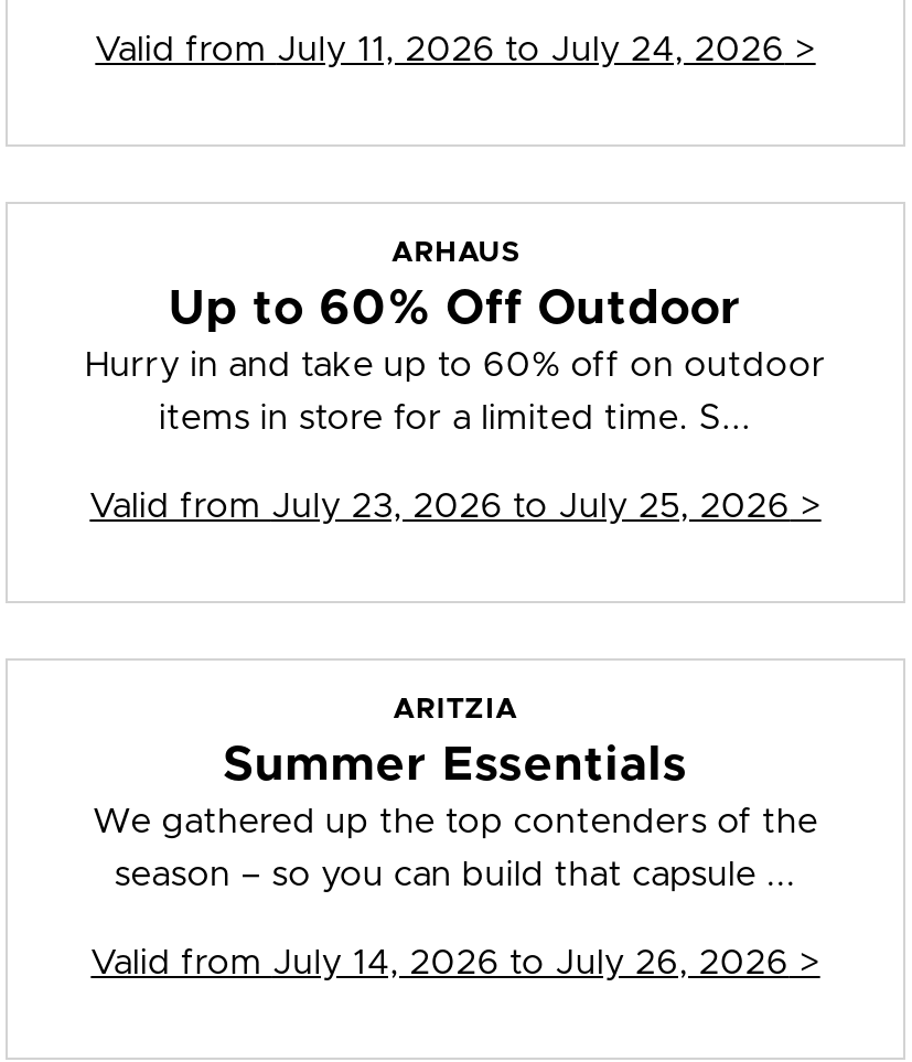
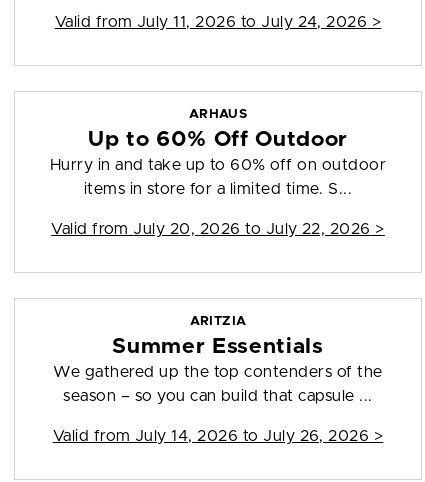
- Valid from July 23, 2026 to July 25, 2026 >
+ Valid from July 20, 2026 to July 22, 2026 >
